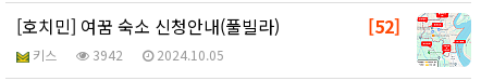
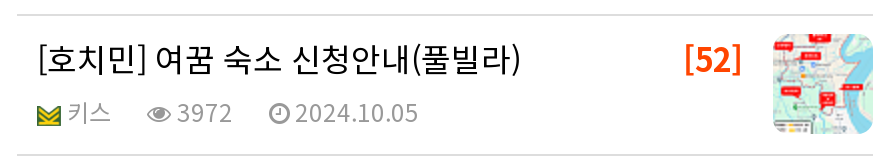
- 키스 3942 2024.10.05
+ 키스 3972 2024.10.05
